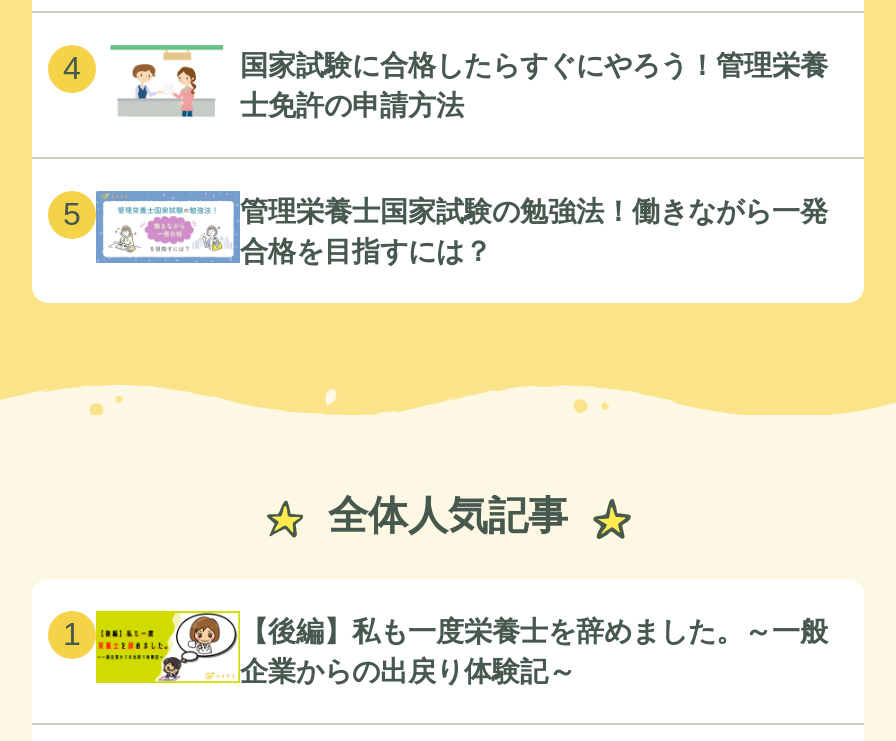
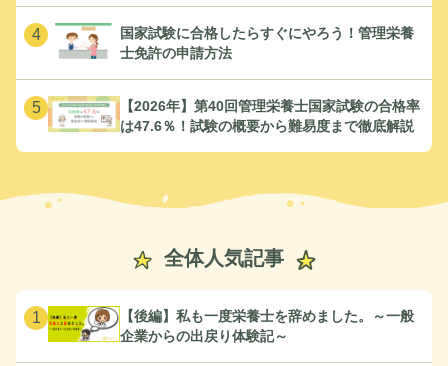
- [image]
- 管理栄養士国家試験の勉強法！働きながら一発
- 合格を目指すには？
+ [image]
+ 【2026年】第40回管理栄養士国家試験の合格率
+ は47.6％！試験の概要から難易度まで徹底解説
